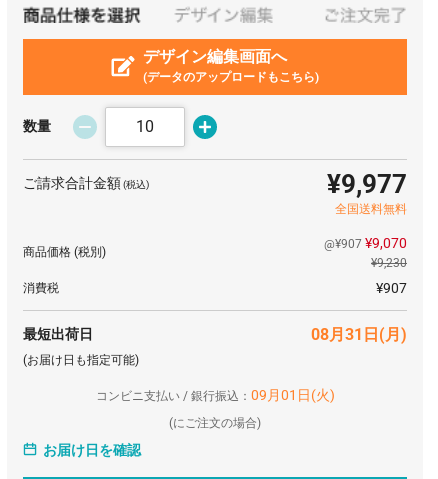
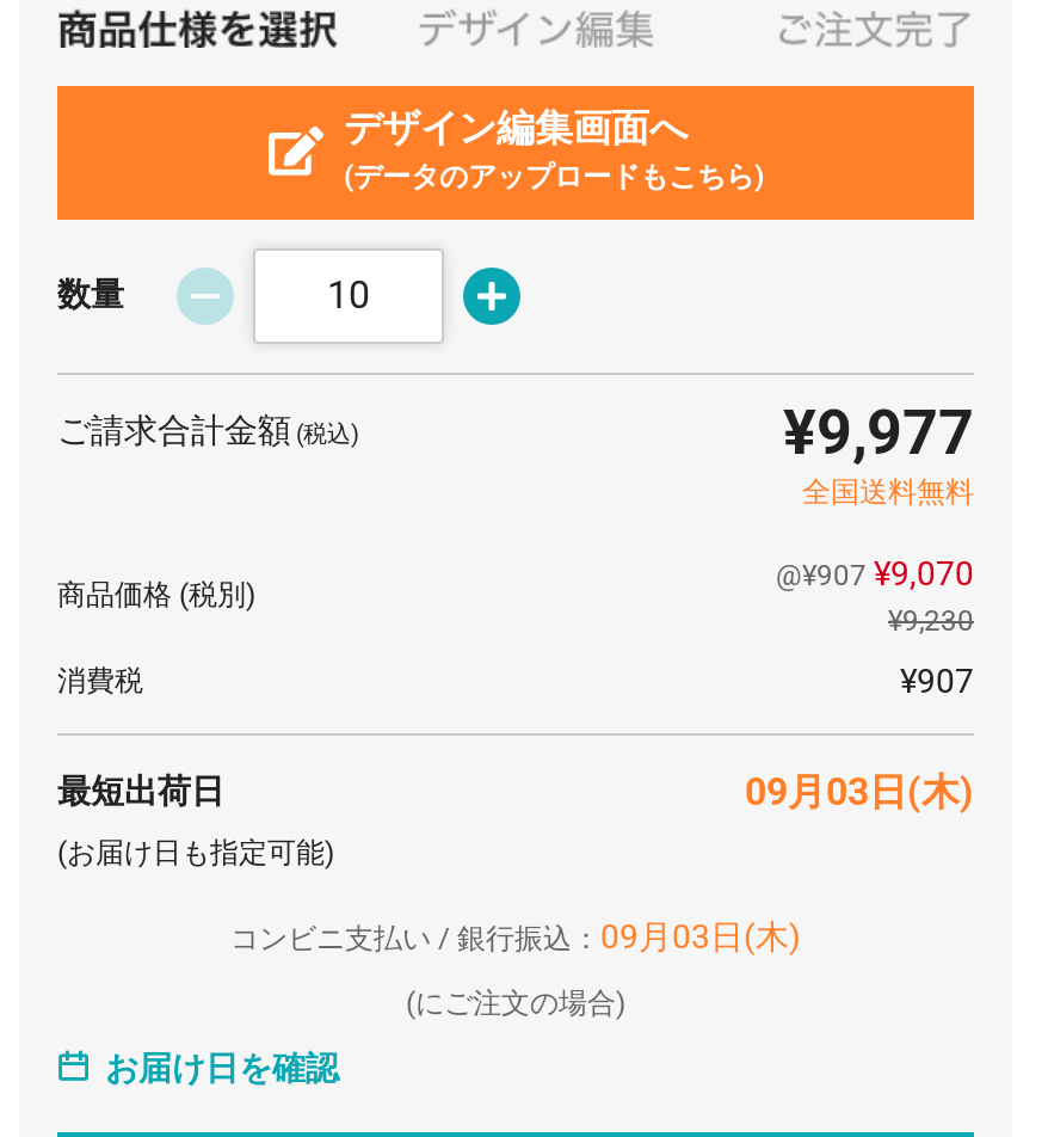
- 08月31日(月)
+ 09月03日(木)

- コンビニ支払い / 銀行振込：09月01日(火)
+ コンビニ支払い / 銀行振込：09月03日(木)
